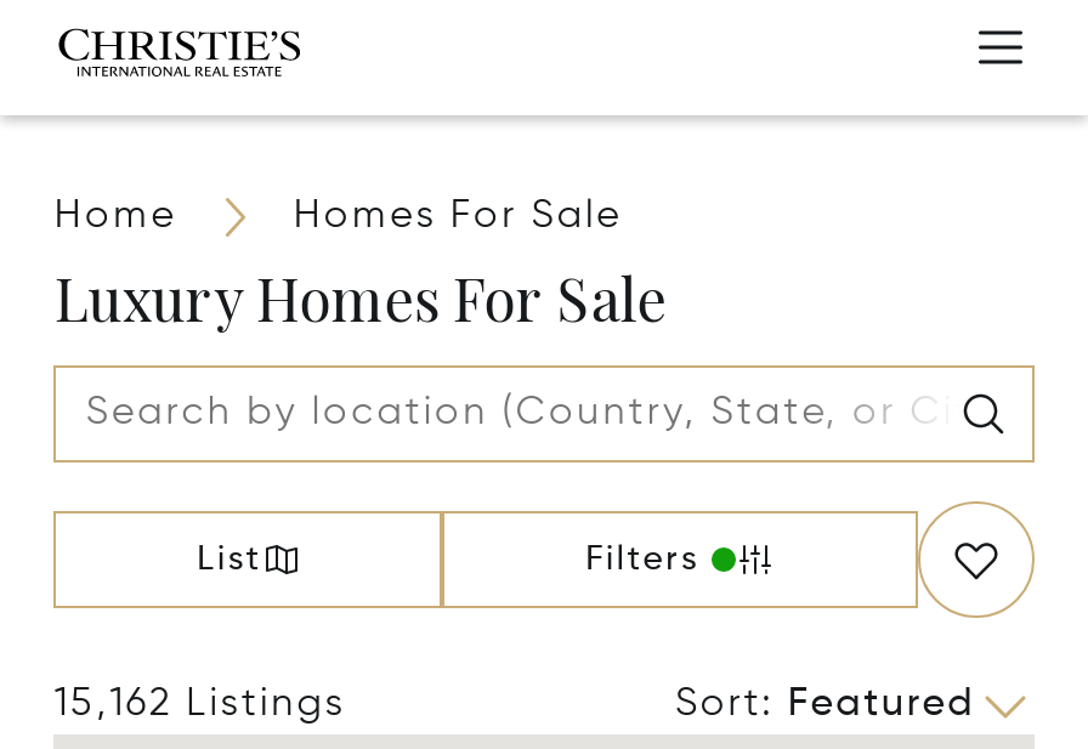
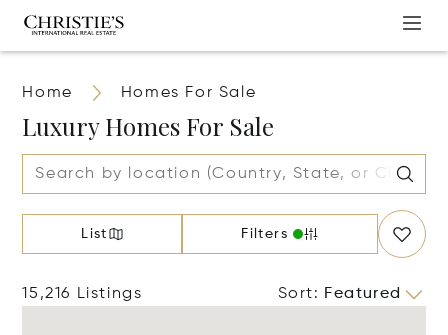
- 15,162 Listings
+ 15,216 Listings
